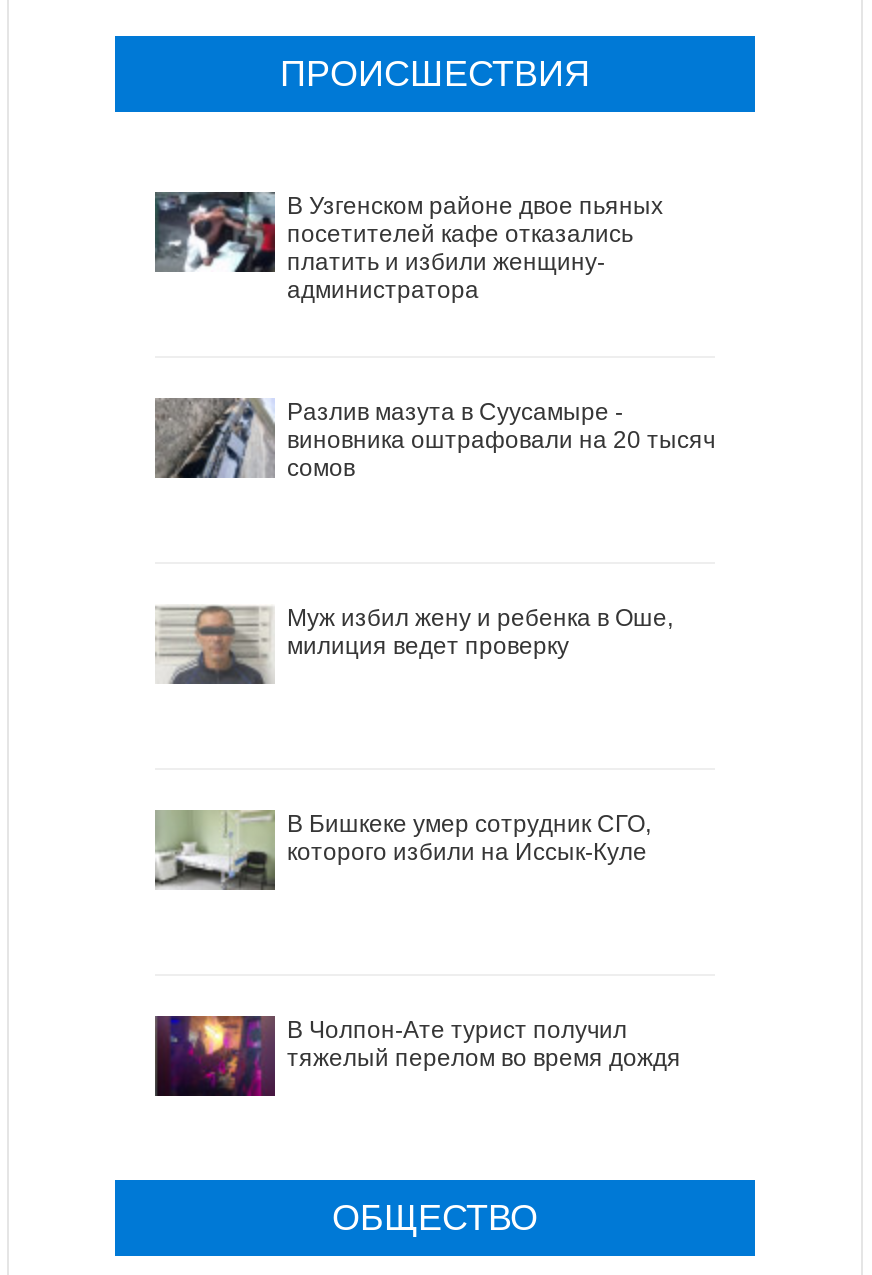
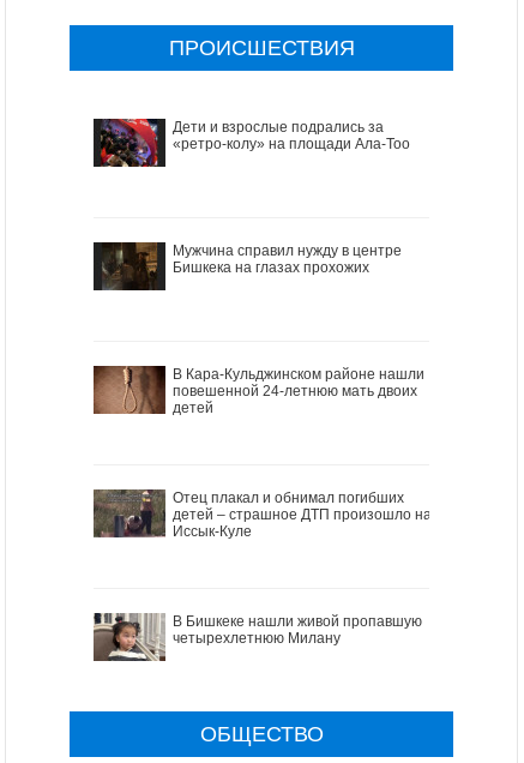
- [image]
- В Узгенском районе двое пьяных
- посетителей кафе отказались
- платить и избили женщину-
- администратора
+ [image]
+ Дети и взрослые подрались за
+ «ретро-колу» на площади Ала-Тоо

- [image]
- Разлив мазута в Суусамыре -
- виновника оштрафовали на 20 тысяч
- сомов
+ [image]
+ Мужчина справил нужду в центре
+ Бишкека на глазах прохожих

- [image]
- Муж избил жену и ребенка в Оше,
- милиция ведет проверку
+ [image]
+ В Кара-Кульджинском районе нашли
+ повешенной 24-летнюю мать двоих
+ детей

- [image]
- В Бишкеке умер сотрудник СГО,
- которого избили на Иссык-Куле
+ [image]
+ Отец плакал и обнимал погибших
+ детей – страшное ДТП произошло на
+ Иссык-Куле

- [image]
- В Чолпон-Ате турист получил
- тяжелый перелом во время дождя
+ [image]
+ В Бишкеке нашли живой пропавшую
+ четырехлетнюю Милану
